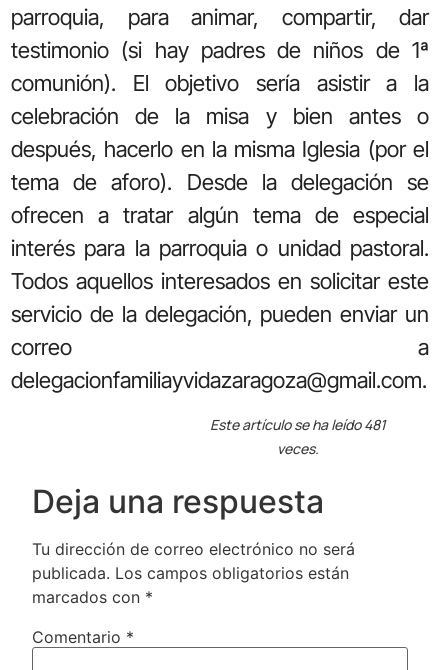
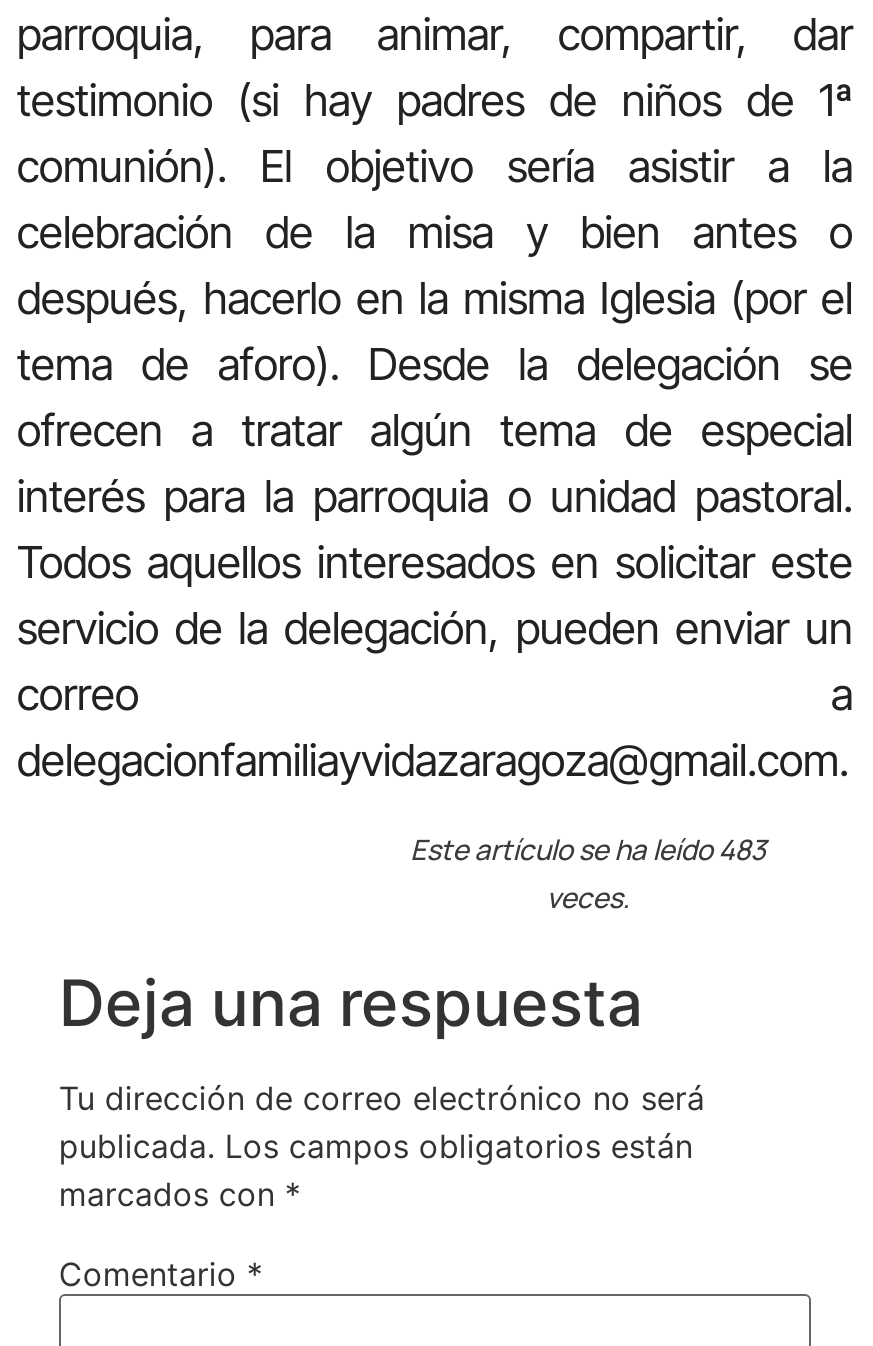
- Este artículo se ha leído 481
+ Este artículo se ha leído 483
